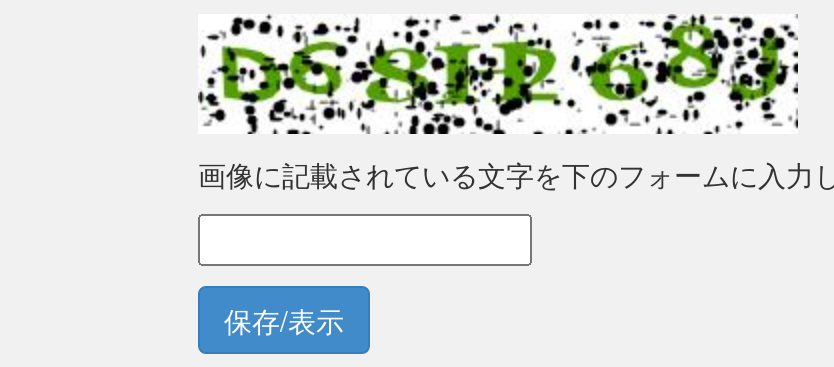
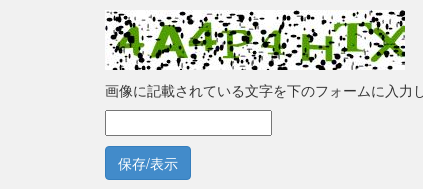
- [image]
+ [image]
